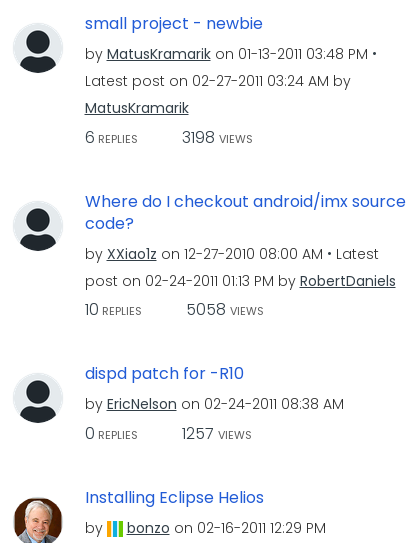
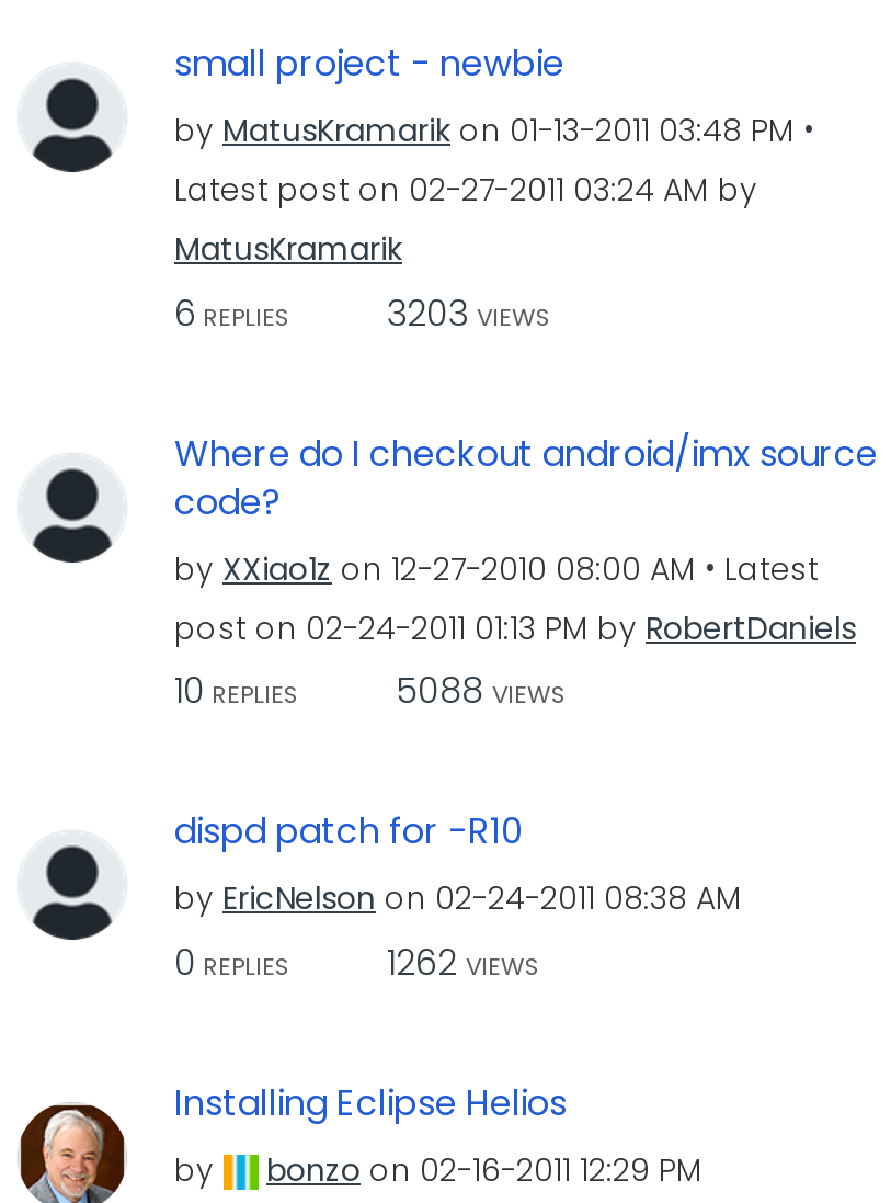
- 6 REPLIES 3198 VIEWS
+ 6 REPLIES 3203 VIEWS

- 10 REPLIES 5058 VIEWS
+ 10 REPLIES 5088 VIEWS

- 1257 VIEWS
+ 1262 VIEWS
